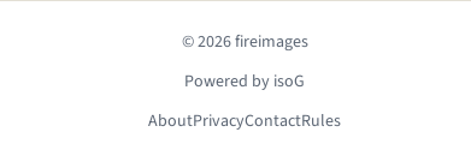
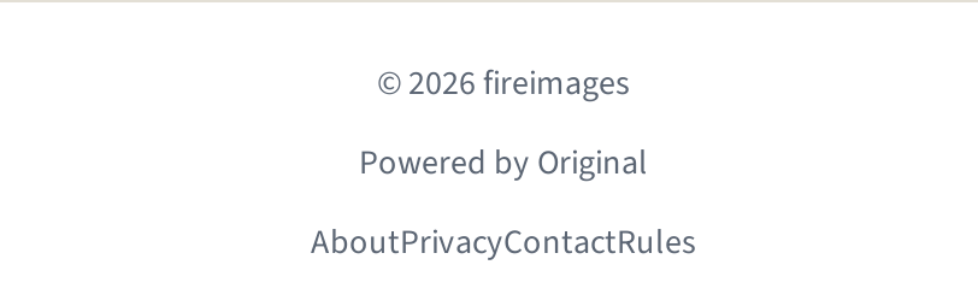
- Powered by isoG
+ Powered by Original
